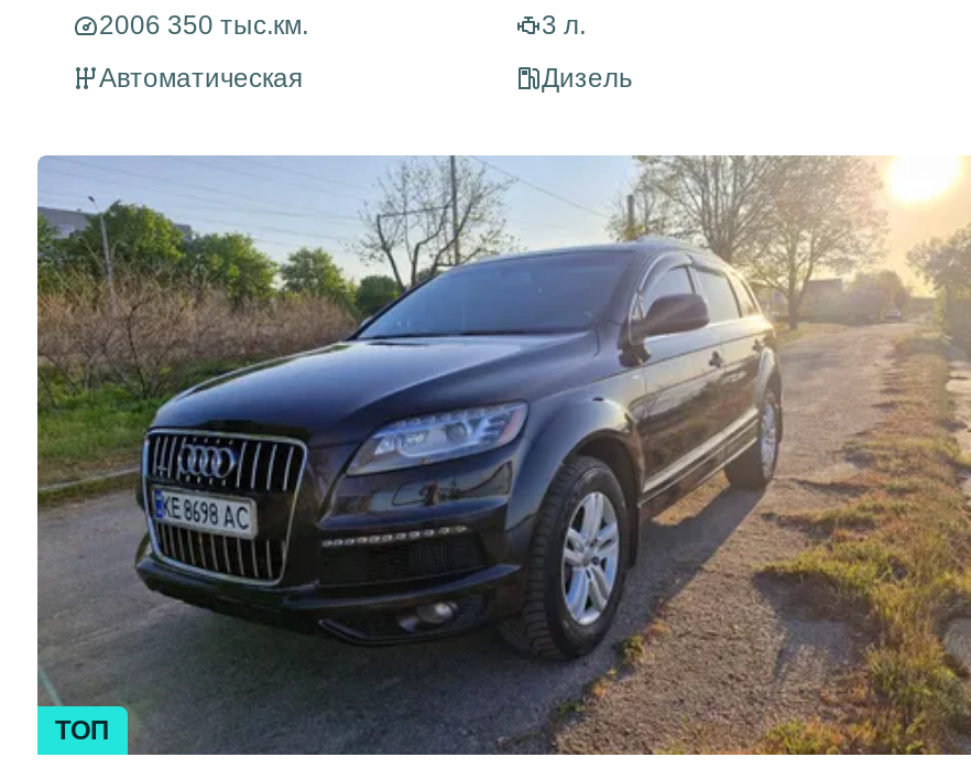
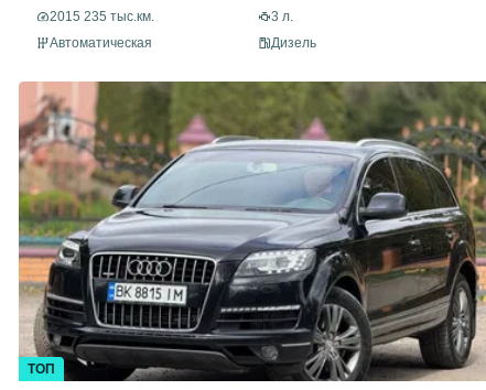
- 2006 350 тыс.км.
+ 2015 235 тыс.км.

- [image]
+ [image]
